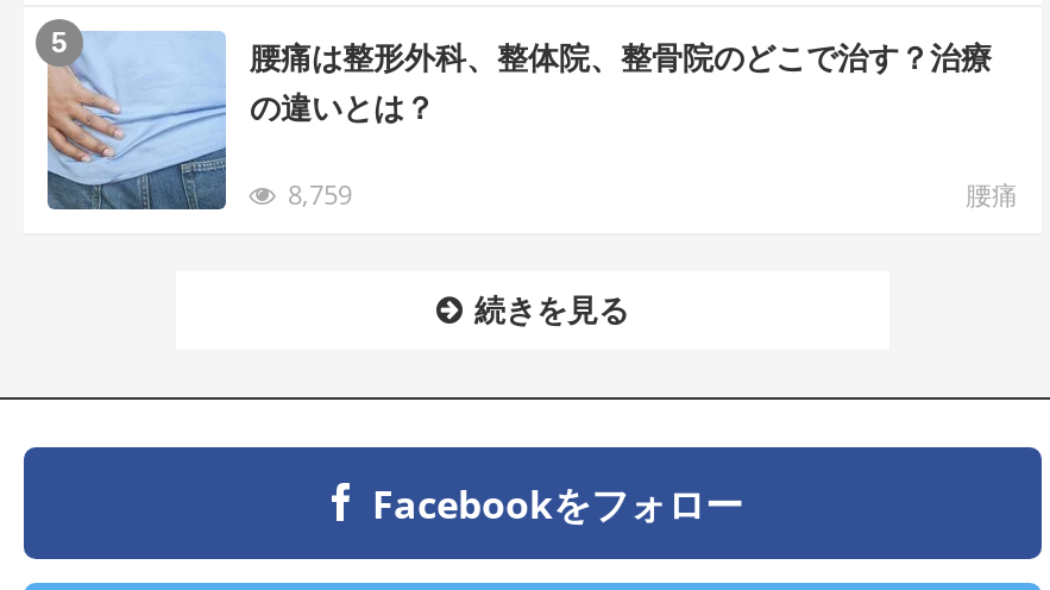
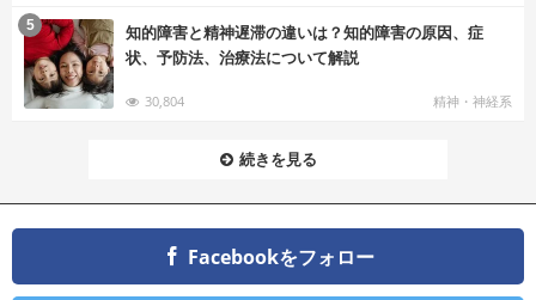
- [image]
- 腰痛は整形外科、整体院、整骨院のどこで治す？治療
- の違いとは？
+ [image]
+ 知的障害と精神遅滞の違いは？知的障害の原因、症
+ 状、予防法、治療法について解説

- 8,759
- 腰痛
+ 30,804
+ 精神・神経系
